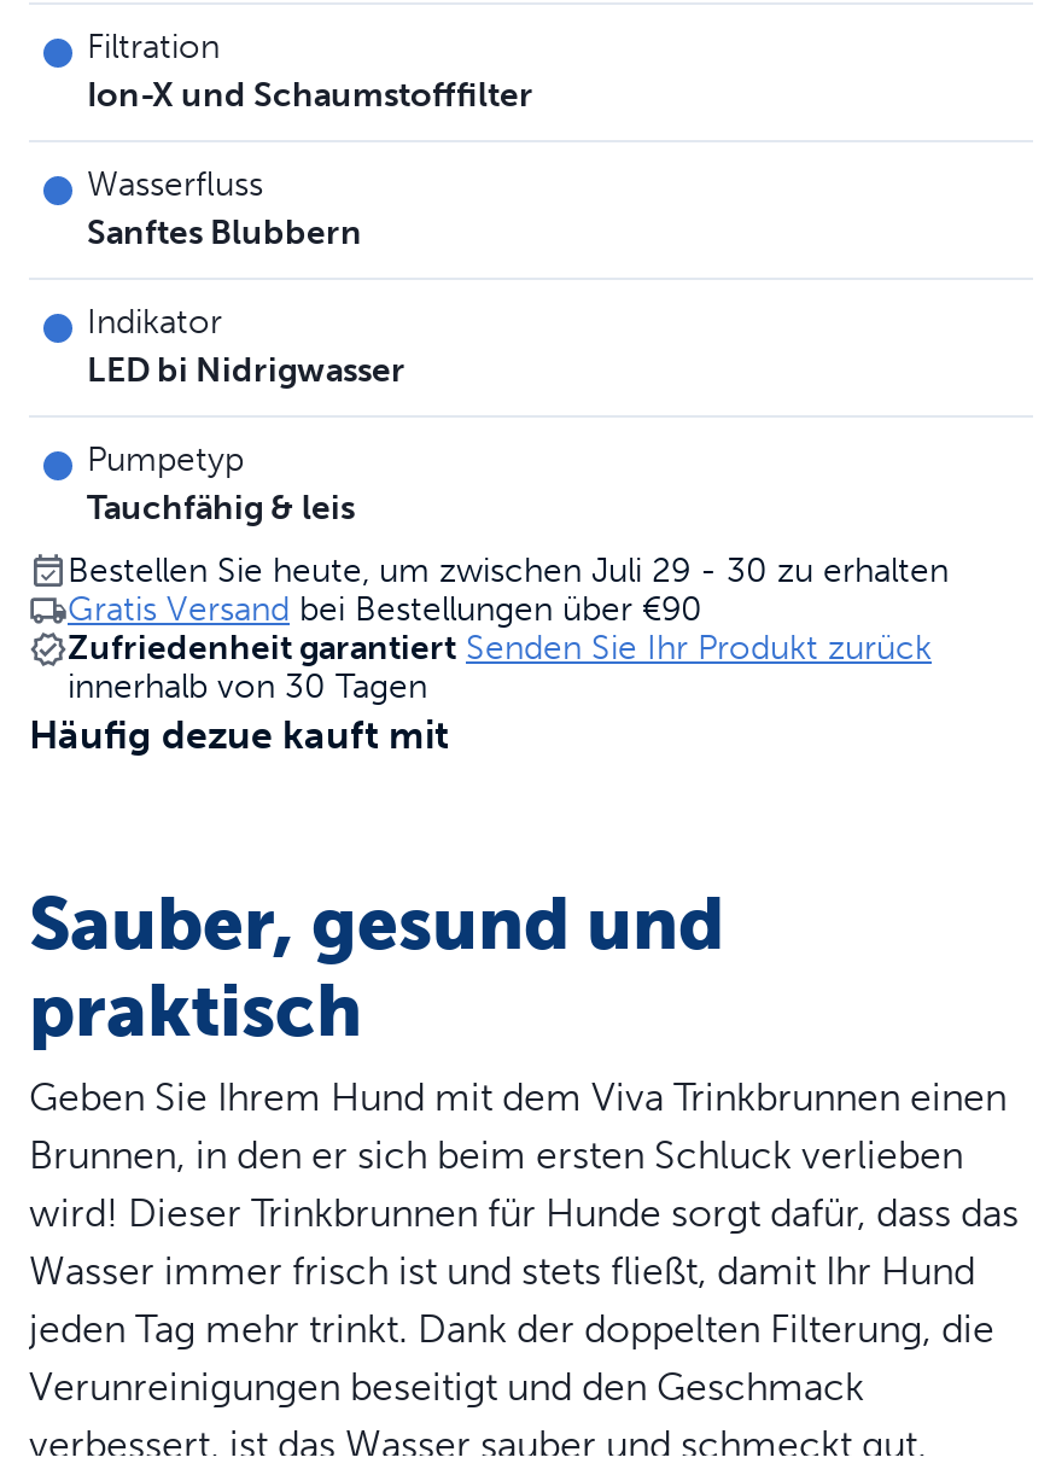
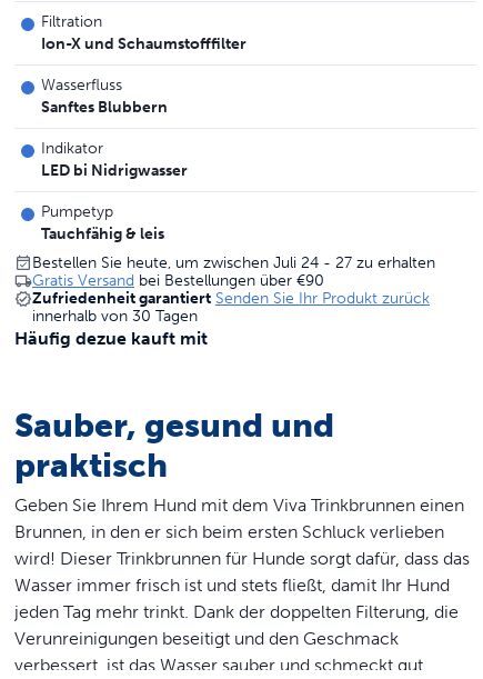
- Bestellen Sie heute, um zwischen Juli 29 - 30 zu erhalten
+ Bestellen Sie heute, um zwischen Juli 24 - 27 zu erhalten
